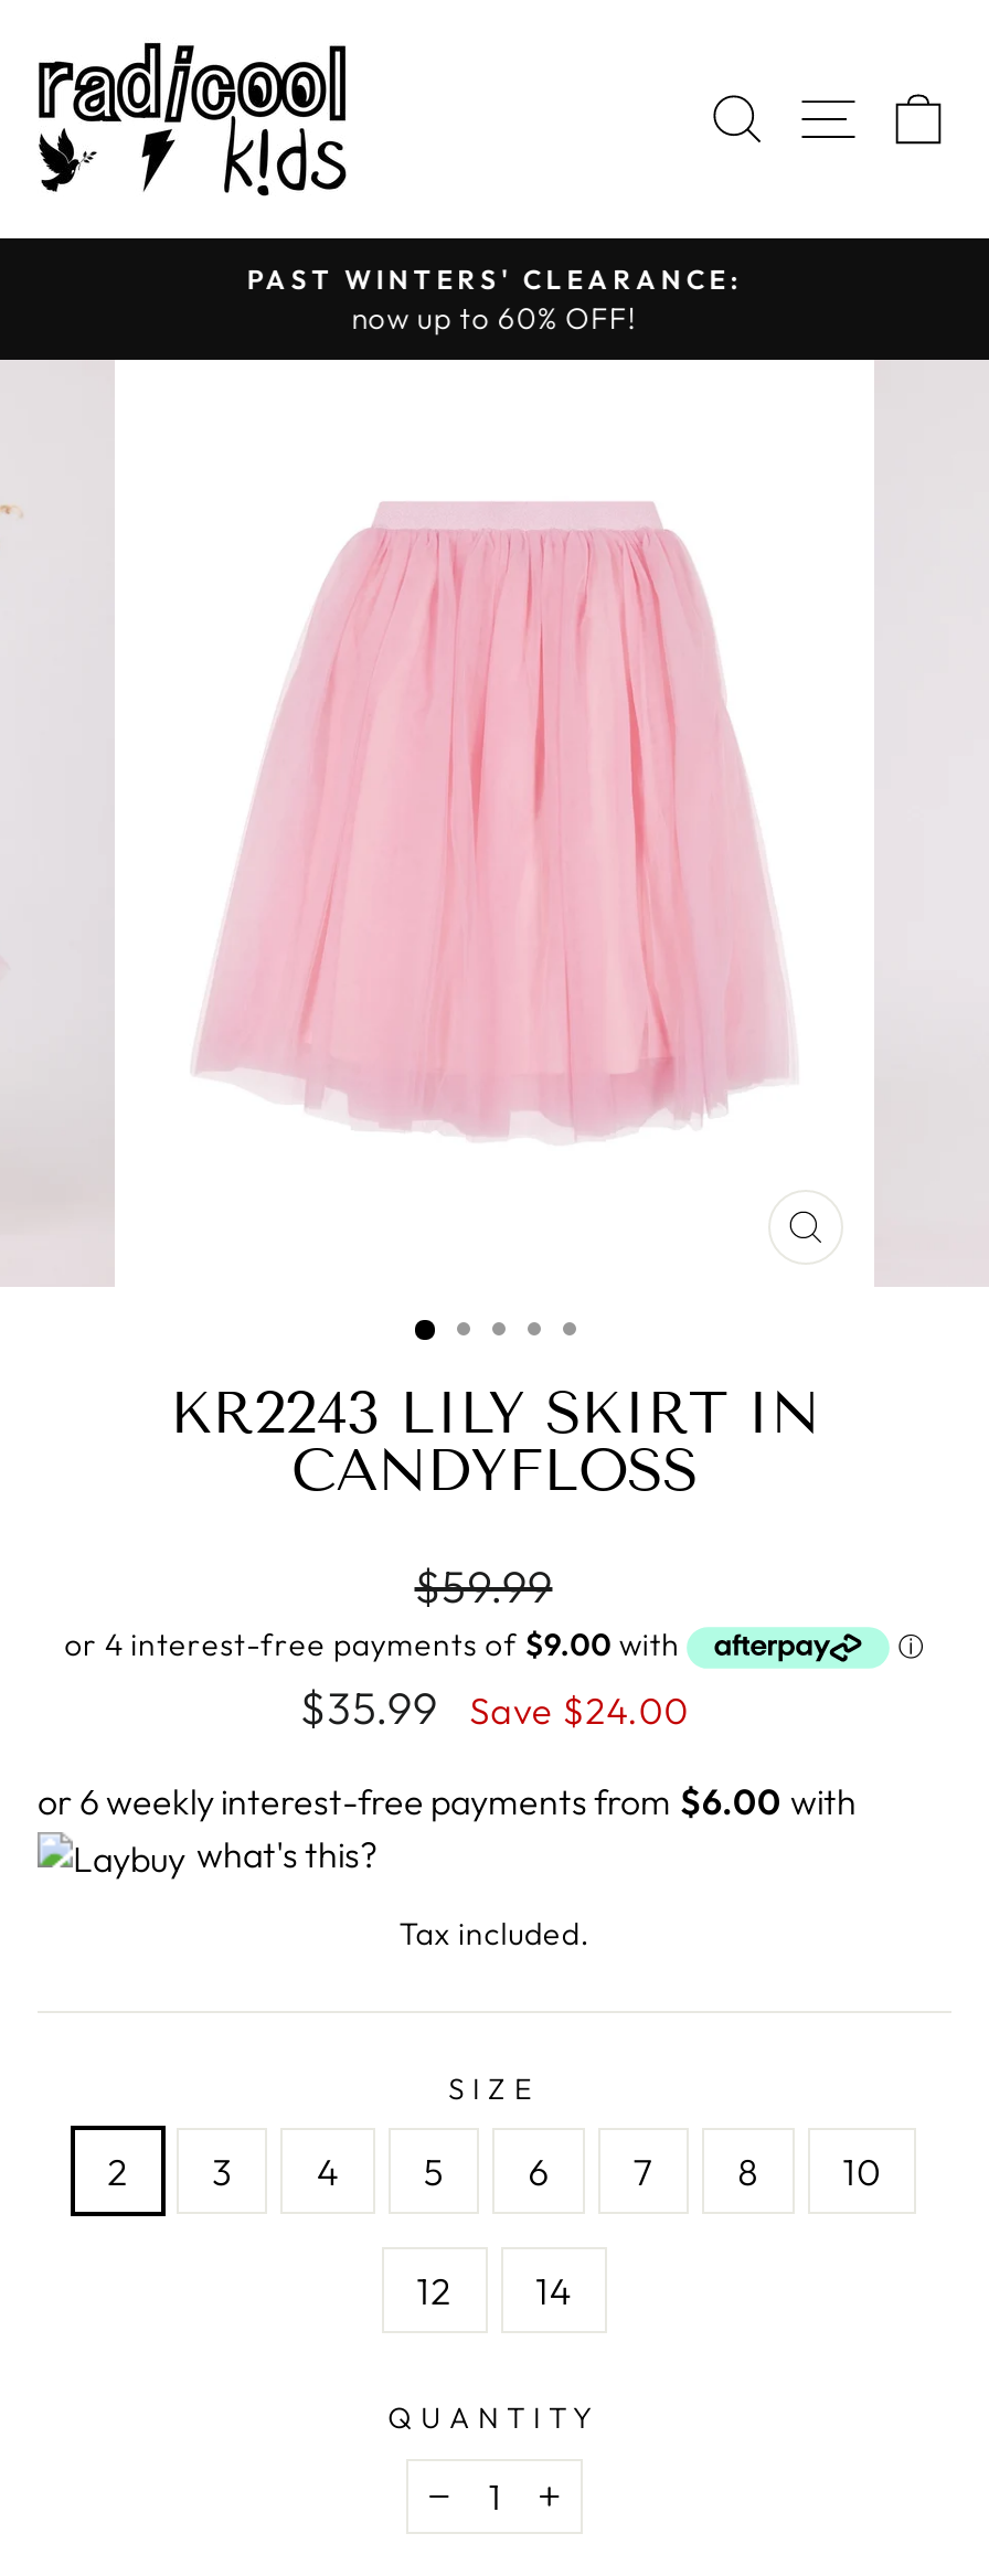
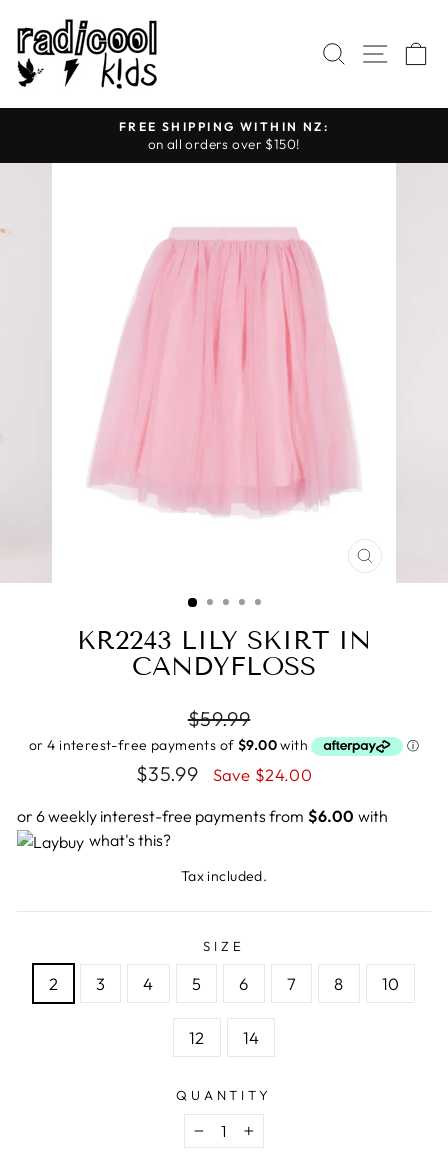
- PAST WINTERS' CLEARANCE:
- now up to 60% OFF!
+ FREE SHIPPING WITHIN NZ:
+ on all orders over $150!
